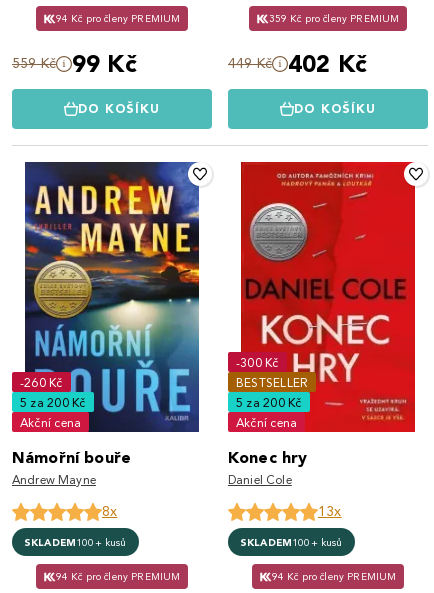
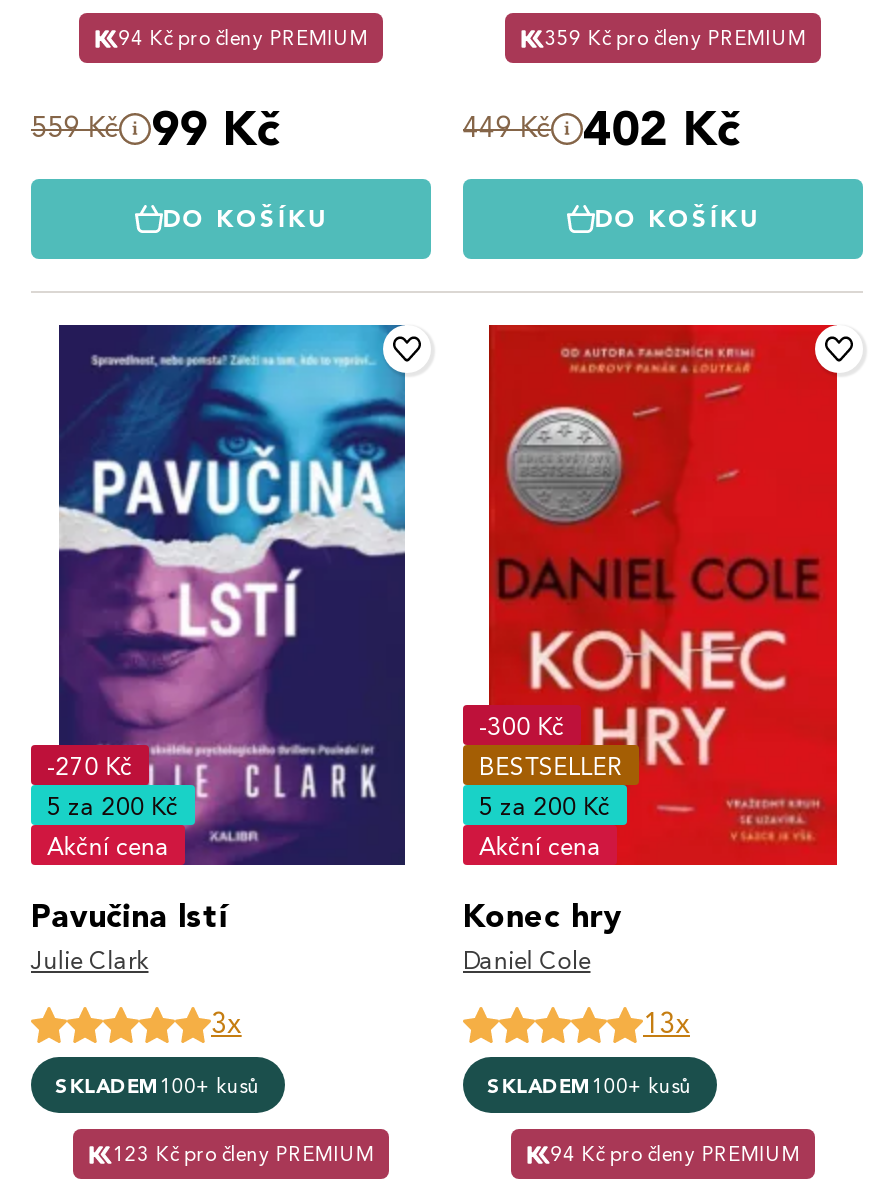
- [image]
- -260 Kč
+ [image]
+ -270 Kč

- Námořní bouře
- Andrew Mayne
+ Pavučina lstí
+ Julie Clark

- 8x
+ 3x

- 94 Kč pro členy PREMIUM
+ 123 Kč pro členy PREMIUM
